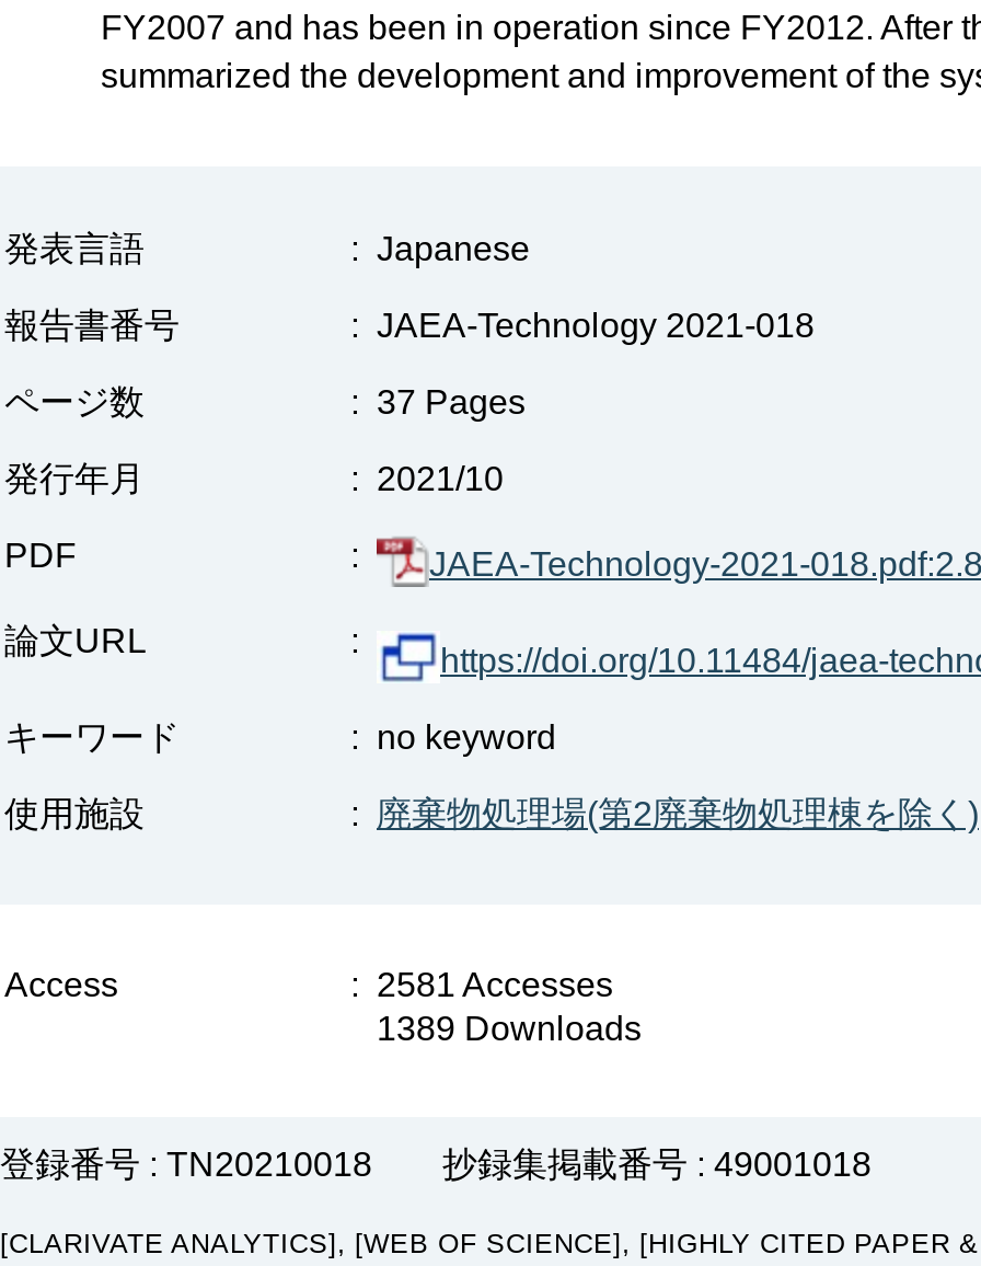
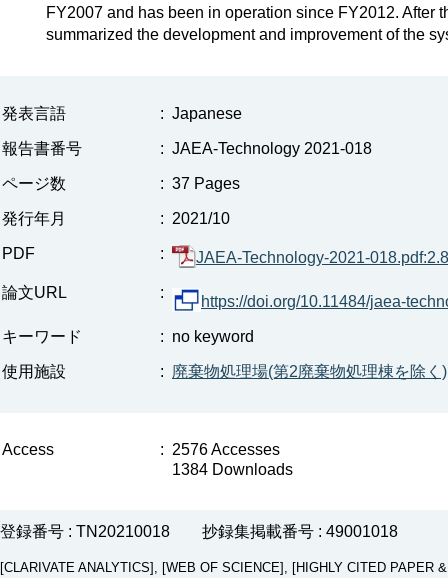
- : 2581 Accesses
+ : 2576 Accesses

- 1389 Downloads
+ 1384 Downloads
